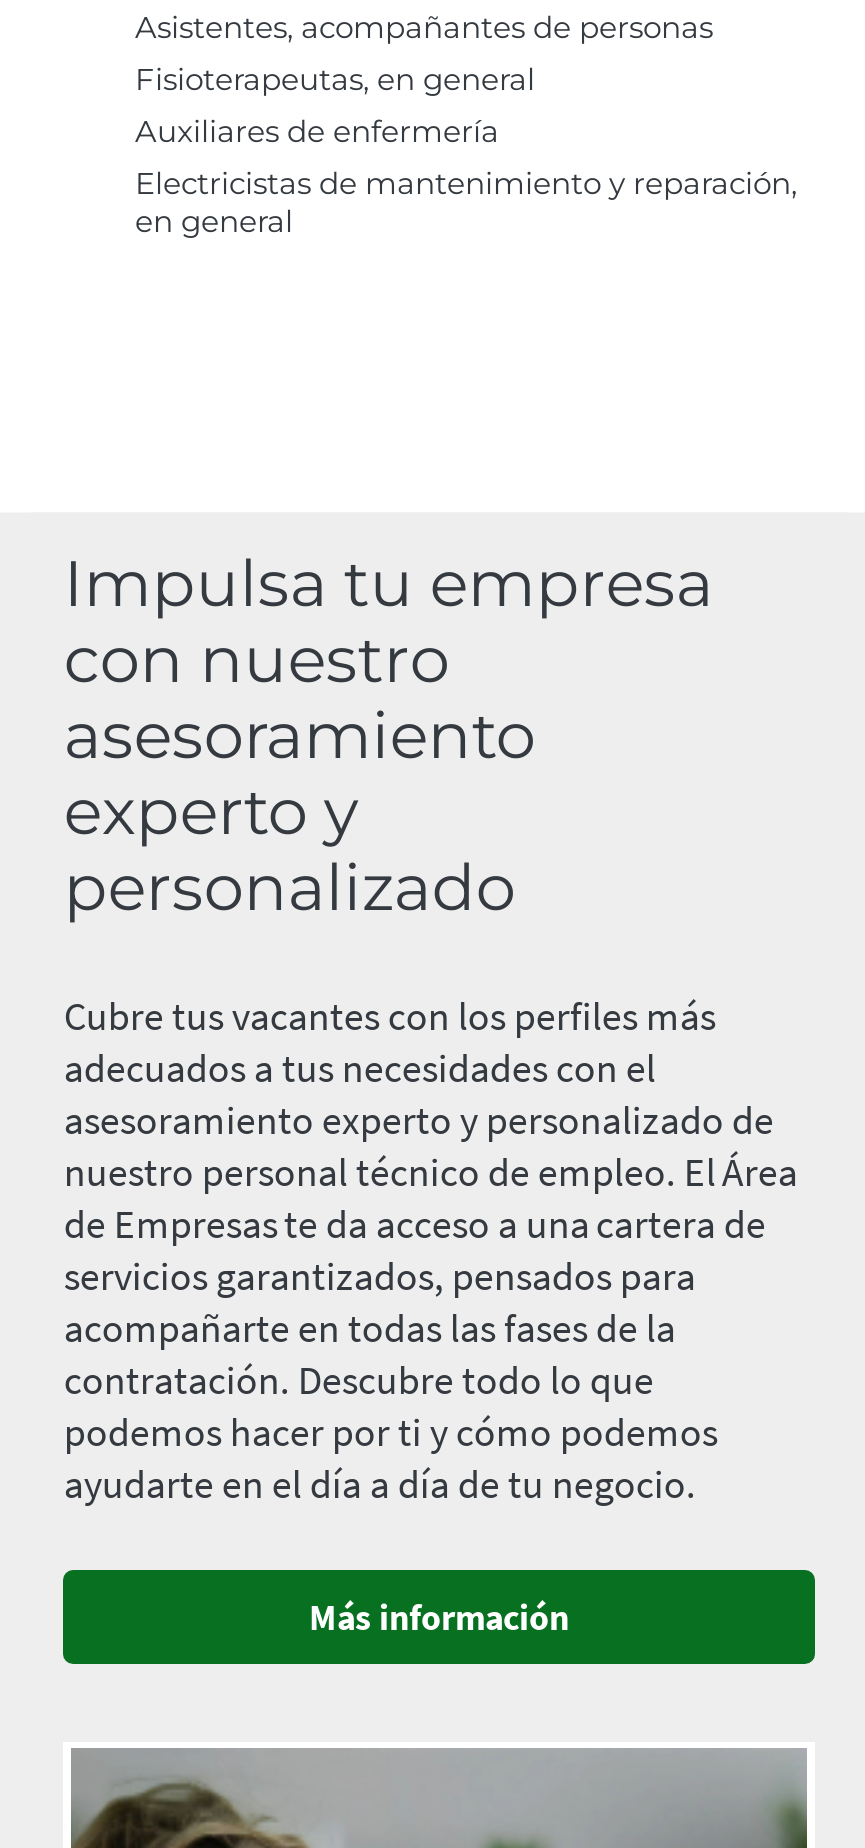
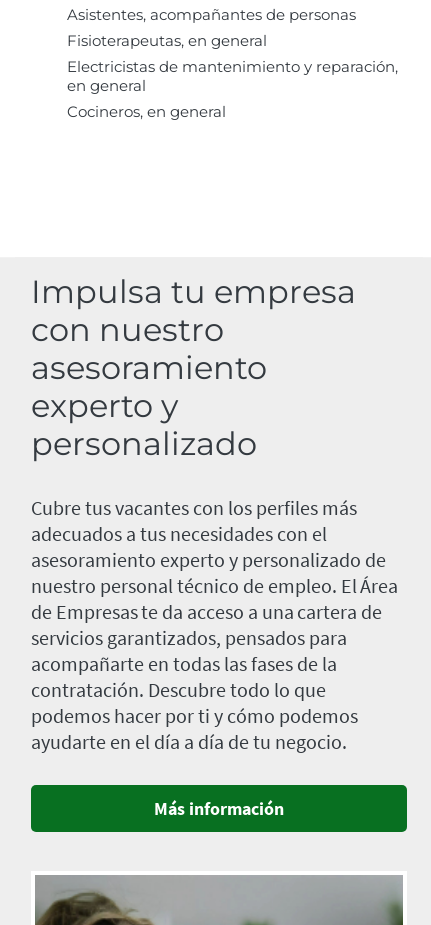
- Auxiliares de enfermería

moved up: Electricistas de mantenimiento y reparación, | en general

+ Cocineros, en general
